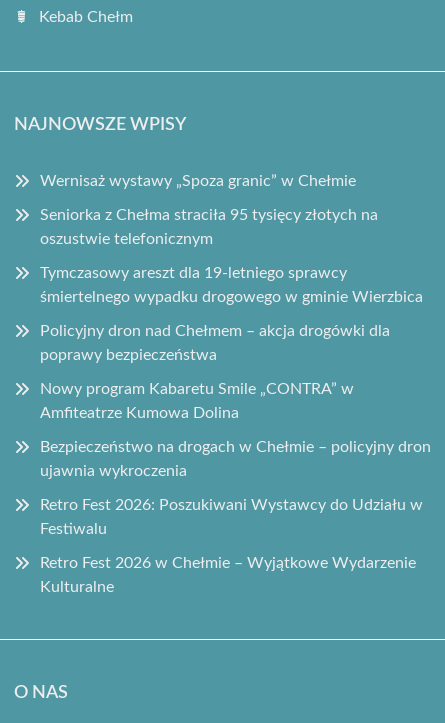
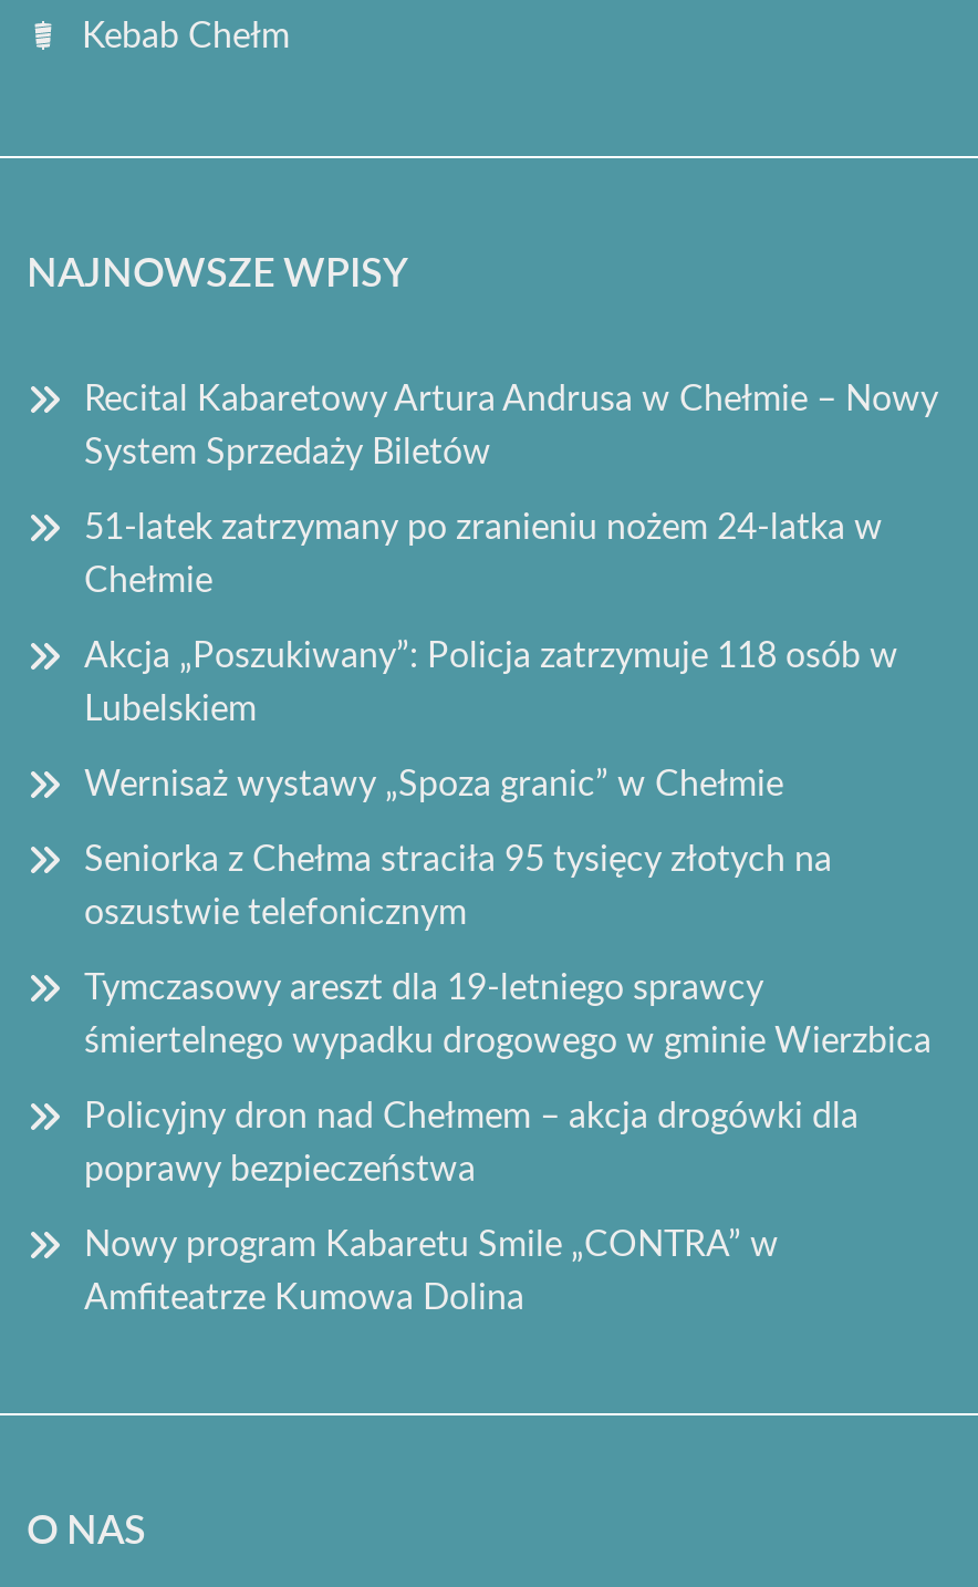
+ Recital Kabaretowy Artura Andrusa w Chełmie – Nowy
+ System Sprzedaży Biletów
+ 51-latek zatrzymany po zranieniu nożem 24-latka w
+ Chełmie
+ Akcja „Poszukiwany”: Policja zatrzymuje 118 osób w
+ Lubelskiem

moved down: Wernisaż wystawy „Spoza granic” w Chełmie | Seniorka z Chełma straciła 95 tysięcy złotych na | oszustwie telefonicznym | ... | Nowy program Kabaretu Smile „CONTRA” w | Amfiteatrze Kumowa Dolina

- Bezpieczeństwo na drogach w Chełmie – policyjny dron
- ujawnia wykroczenia
- Retro Fest 2026: Poszukiwani Wystawcy do Udziału w
- Festiwalu
- Retro Fest 2026 w Chełmie – Wyjątkowe Wydarzenie
- Kulturalne
